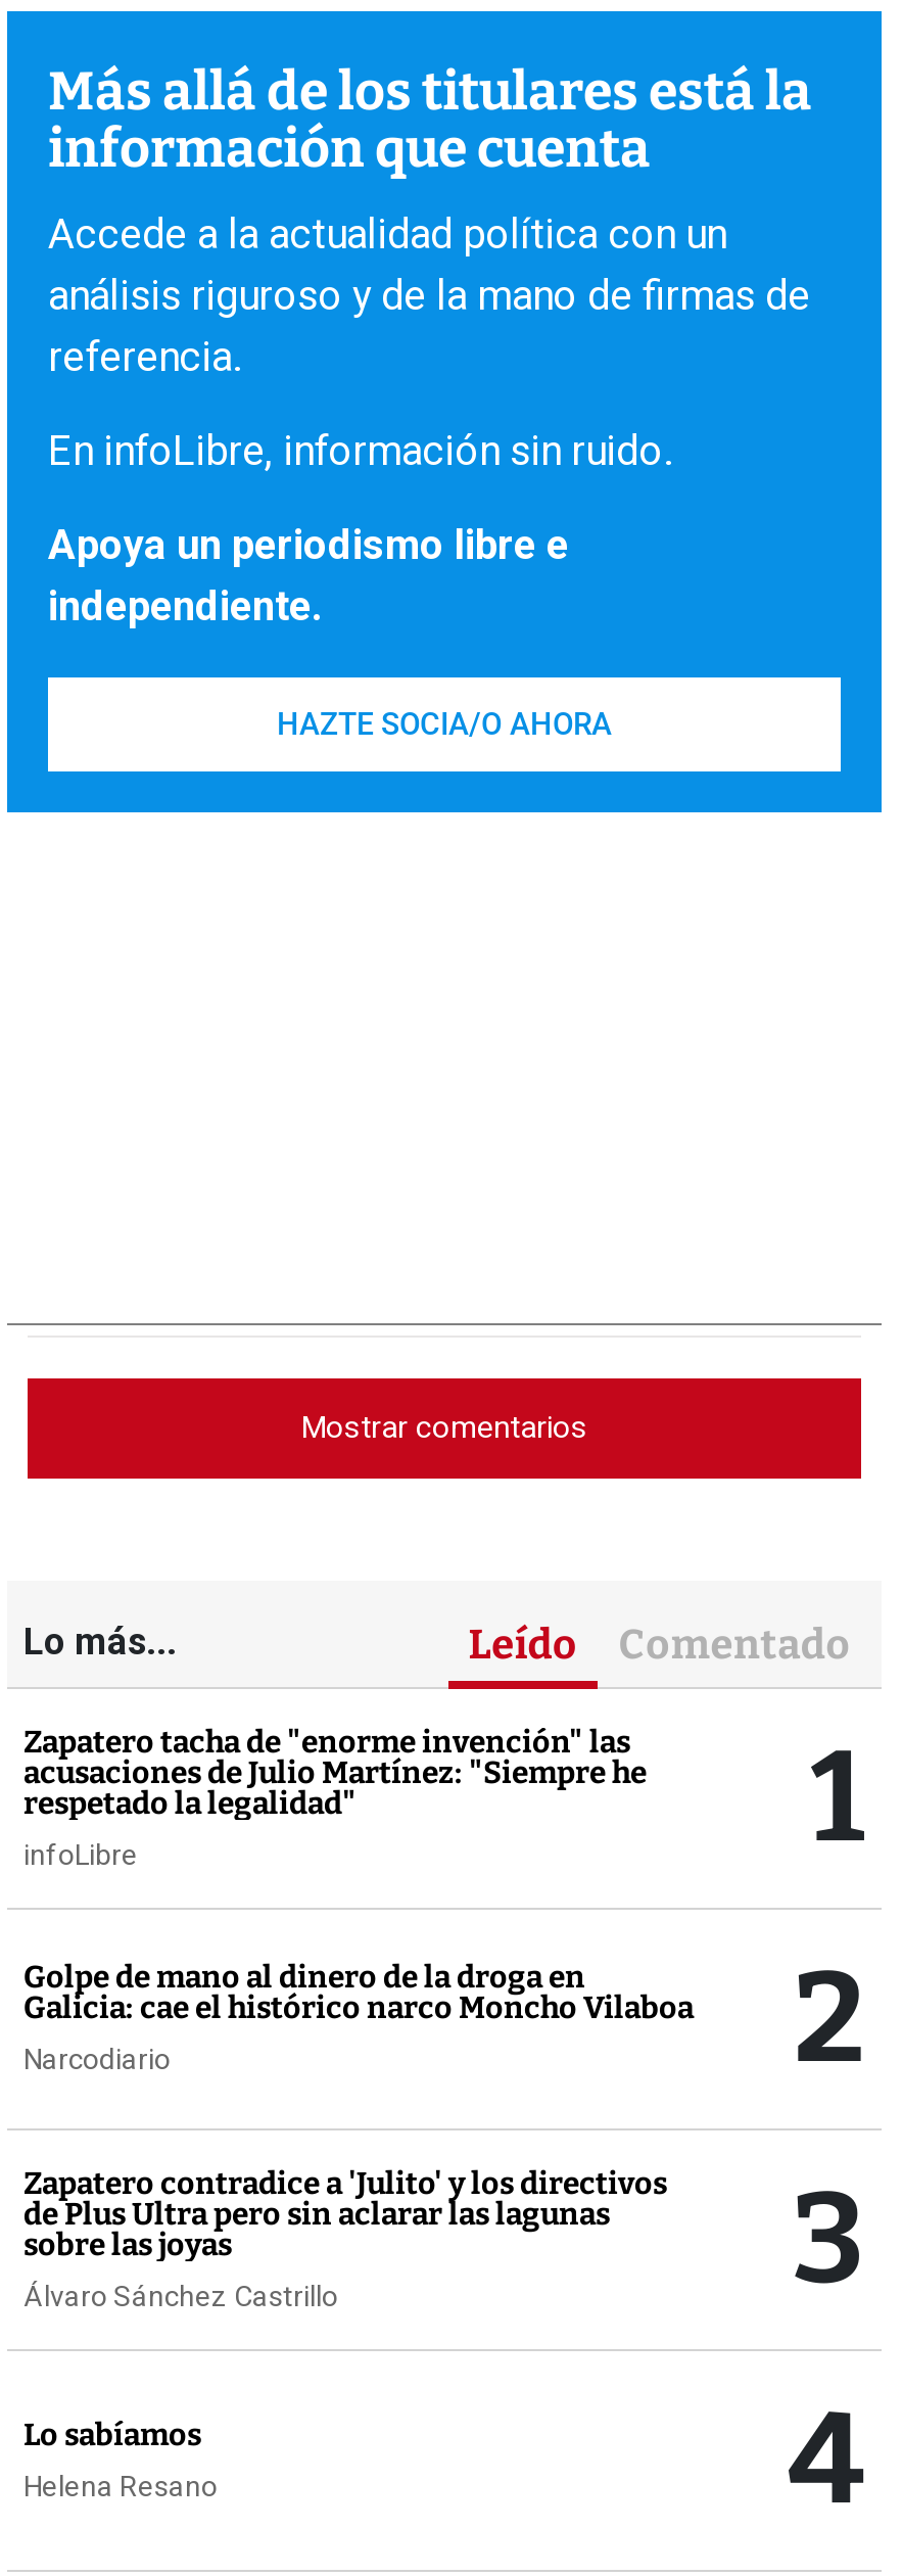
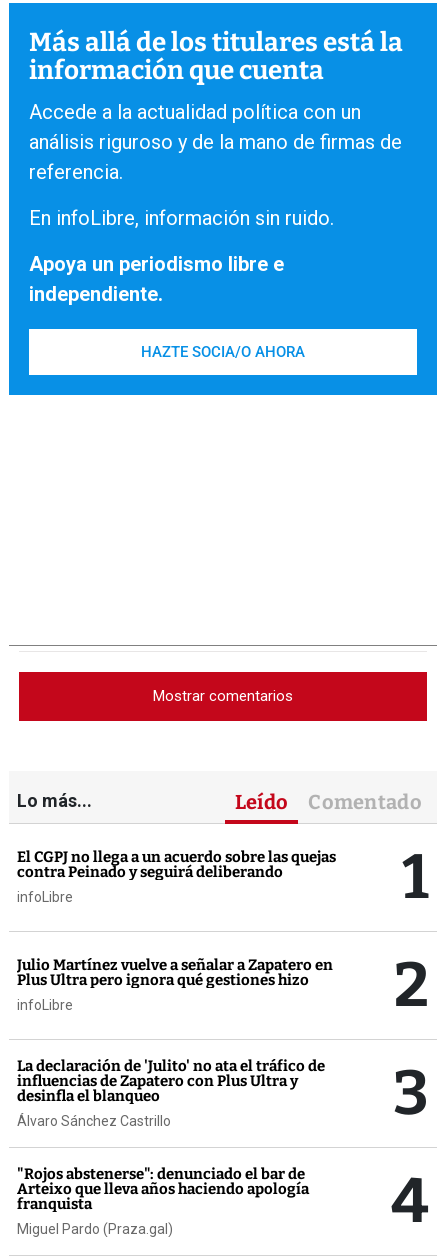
- Zapatero tacha de "enorme invención" las
- acusaciones de Julio Martínez: "Siempre he
- respetado la legalidad"
+ El CGPJ no llega a un acuerdo sobre las quejas
+ contra Peinado y seguirá deliberando

- Golpe de mano al dinero de la droga en
- Galicia: cae el histórico narco Moncho Vilaboa
- Narcodiario
+ Julio Martínez vuelve a señalar a Zapatero en
+ Plus Ultra pero ignora qué gestiones hizo
+ infoLibre

- Zapatero contradice a 'Julito' y los directivos
- de Plus Ultra pero sin aclarar las lagunas
- sobre las joyas
+ La declaración de 'Julito' no ata el tráfico de
+ influencias de Zapatero con Plus Ultra y
+ desinfla el blanqueo

- Lo sabíamos
- Helena Resano
+ "Rojos abstenerse": denunciado el bar de
+ Arteixo que lleva años haciendo apología
+ franquista
+ Miguel Pardo (Praza.gal)
